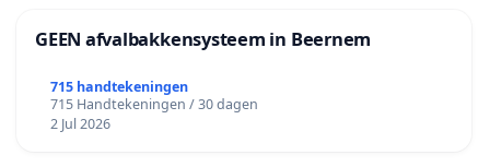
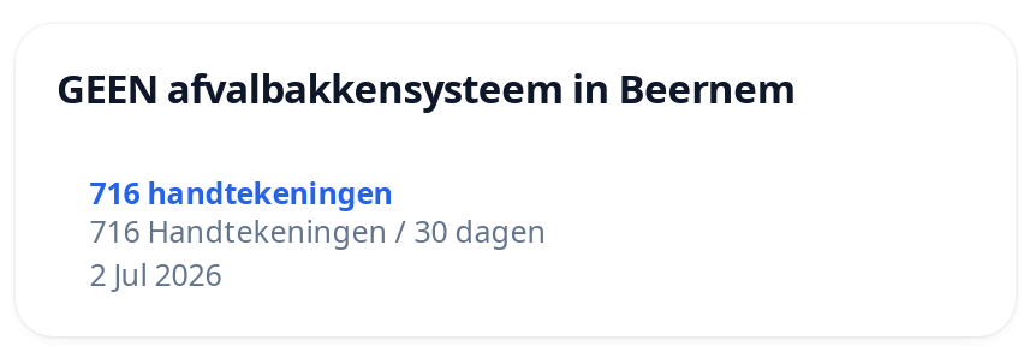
- 715 handtekeningen
+ 716 handtekeningen

- 715 Handtekeningen / 30 dagen
+ 716 Handtekeningen / 30 dagen
